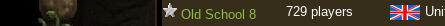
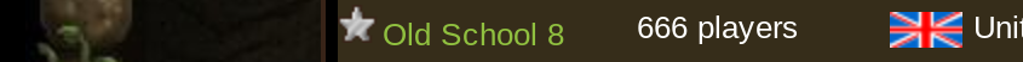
- Old School 8 729 players
+ Old School 8 666 players
